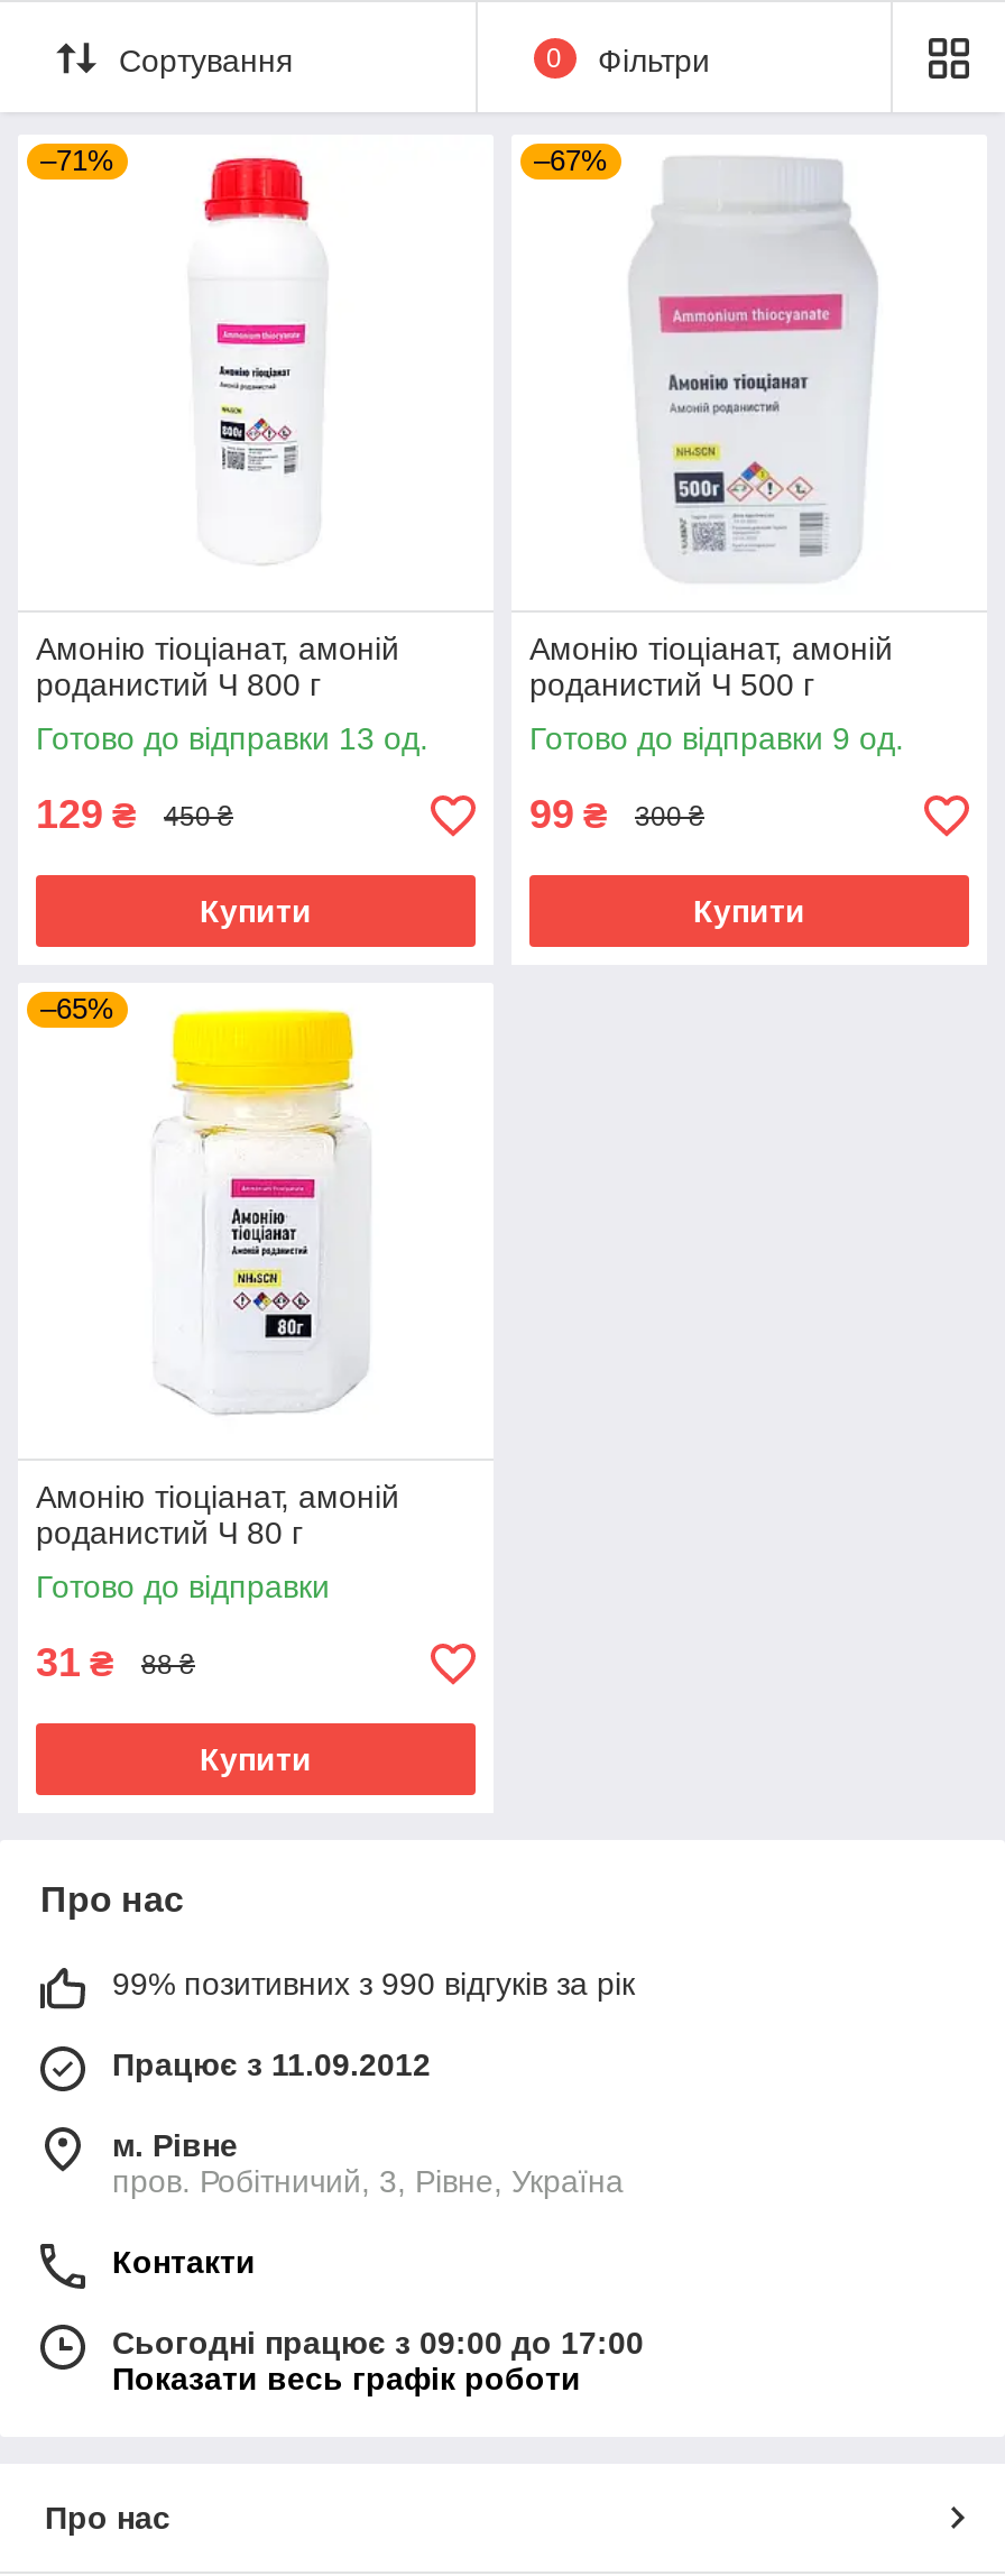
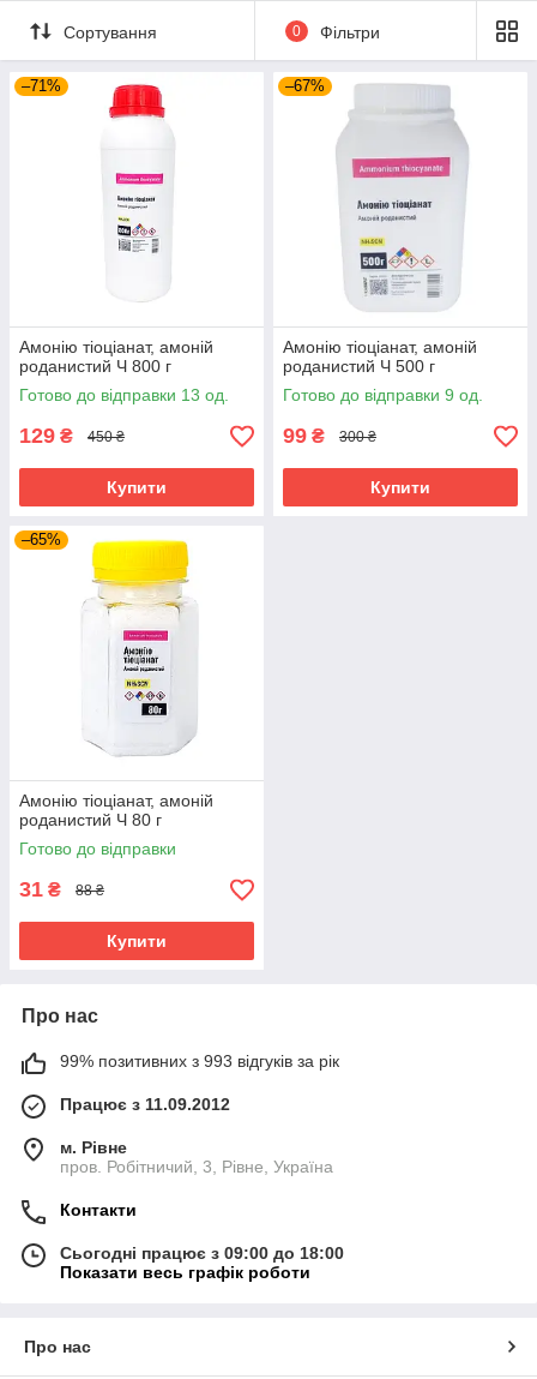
- 99% позитивних з 990 відгуків за рік
+ 99% позитивних з 993 відгуків за рік

- Сьогодні працює з 09:00 до 17:00
+ Сьогодні працює з 09:00 до 18:00
